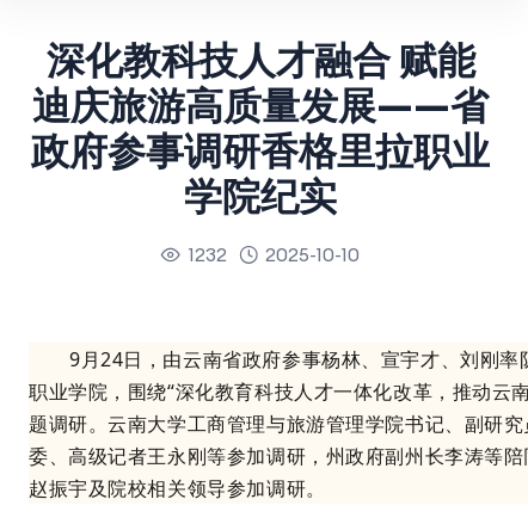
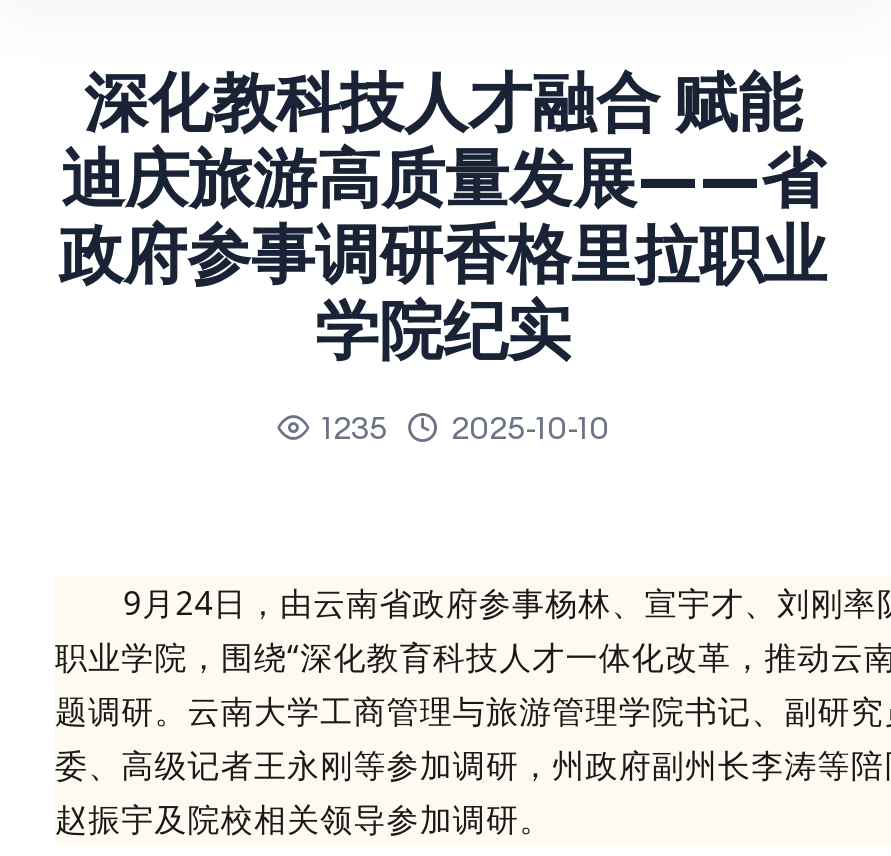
- 1232 2025-10-10
+ 1235 2025-10-10
